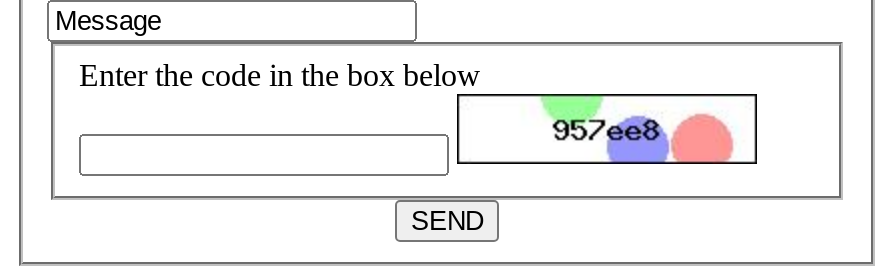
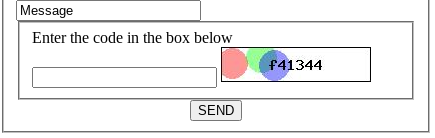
- [image]
+ [image]
